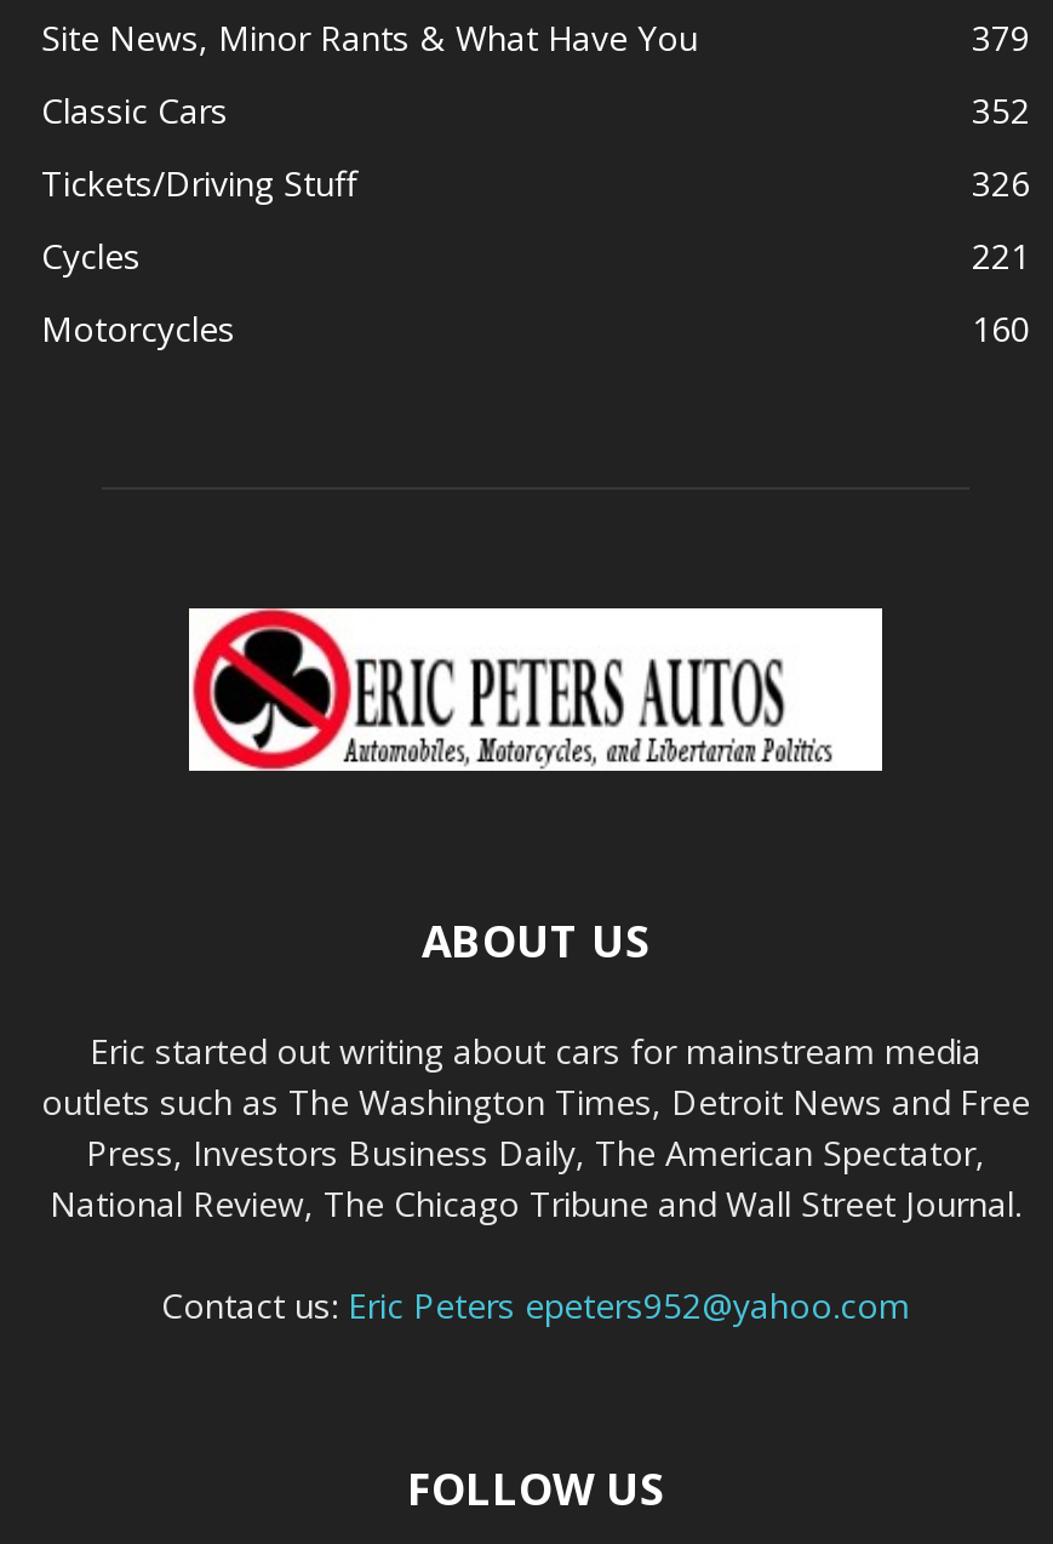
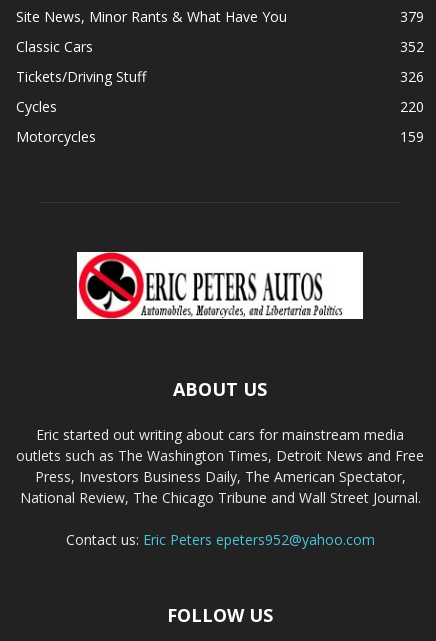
- 221
+ 220

- 160
+ 159
